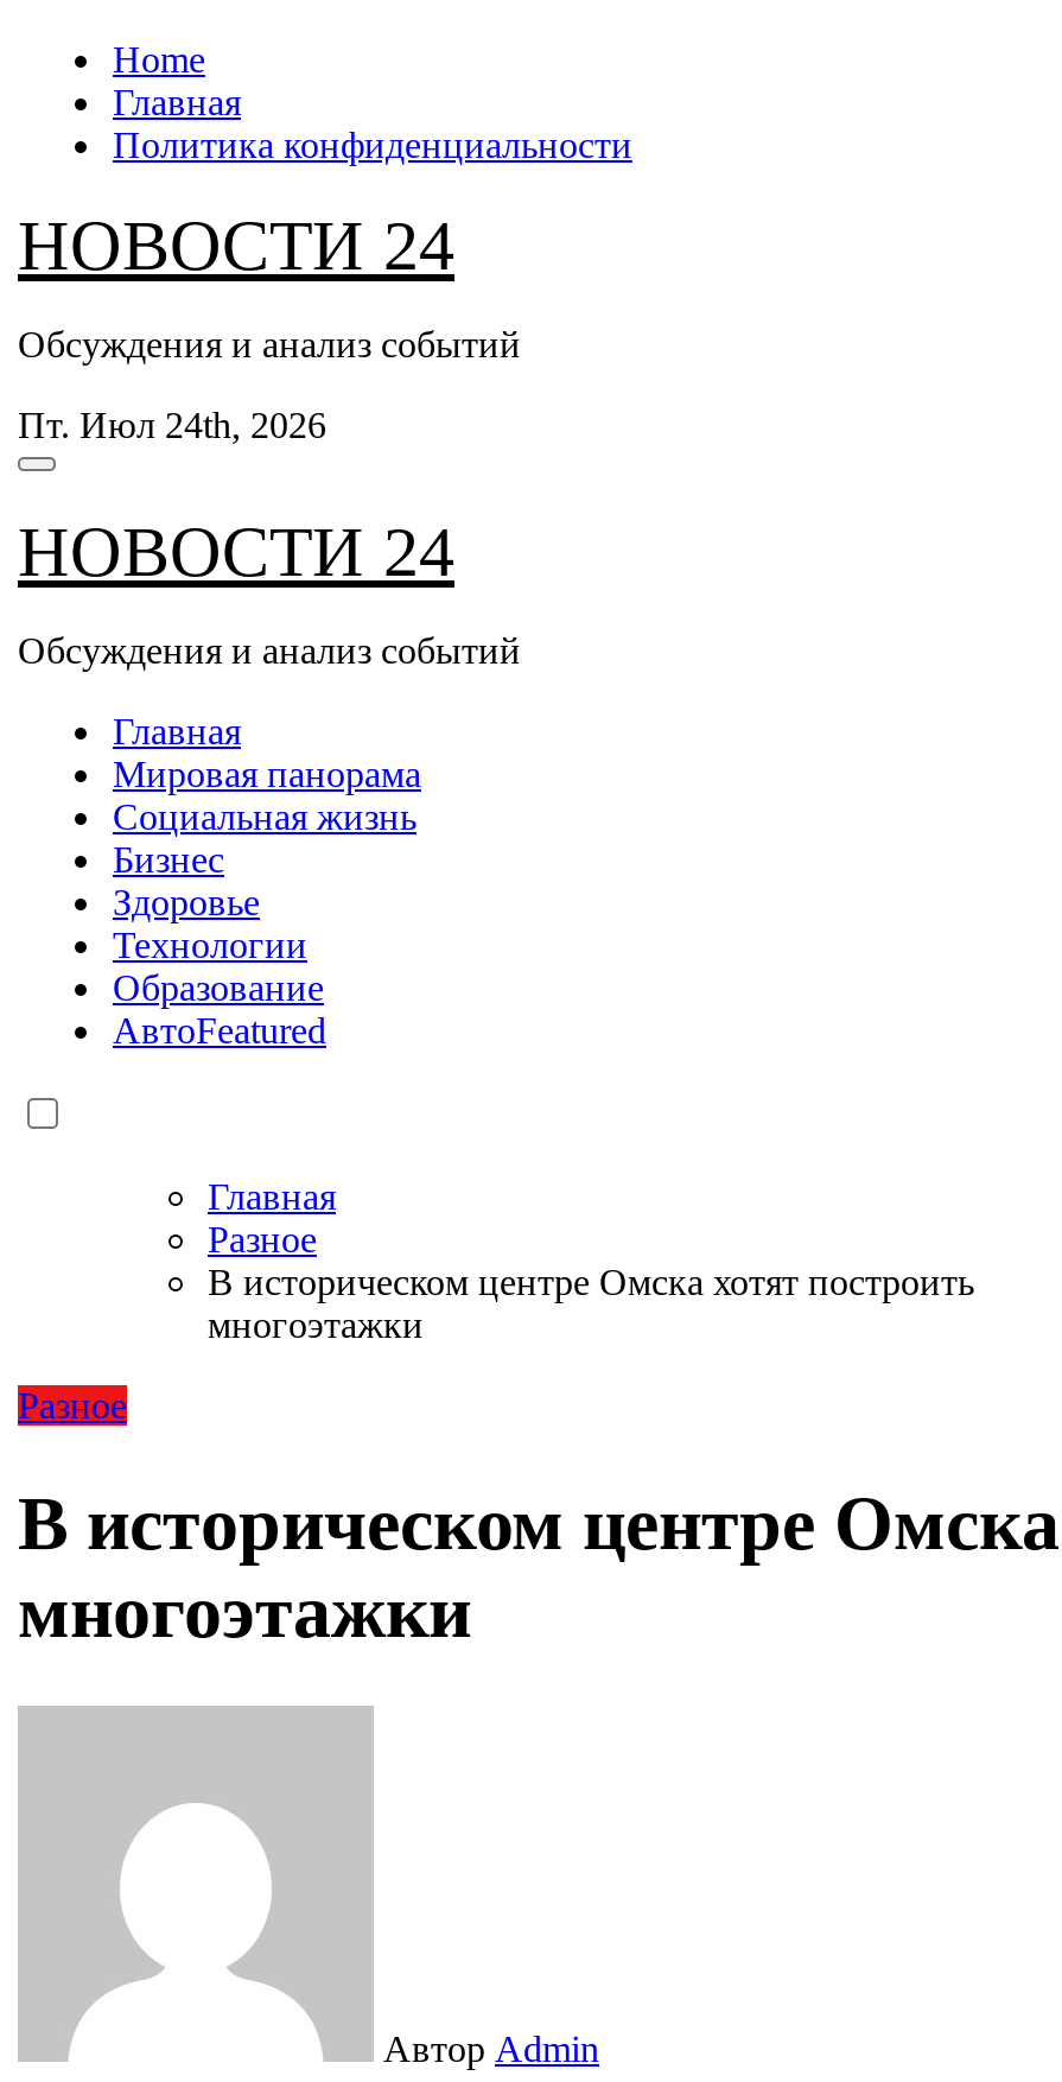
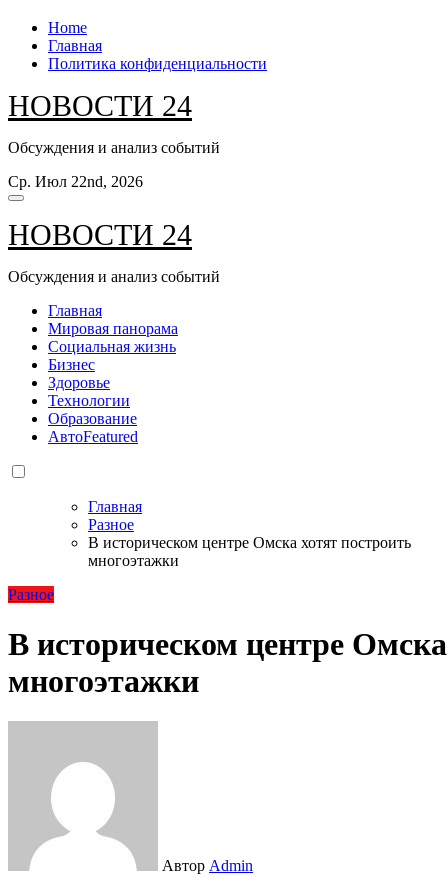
- Пт. Июл 24th, 2026
+ Ср. Июл 22nd, 2026
